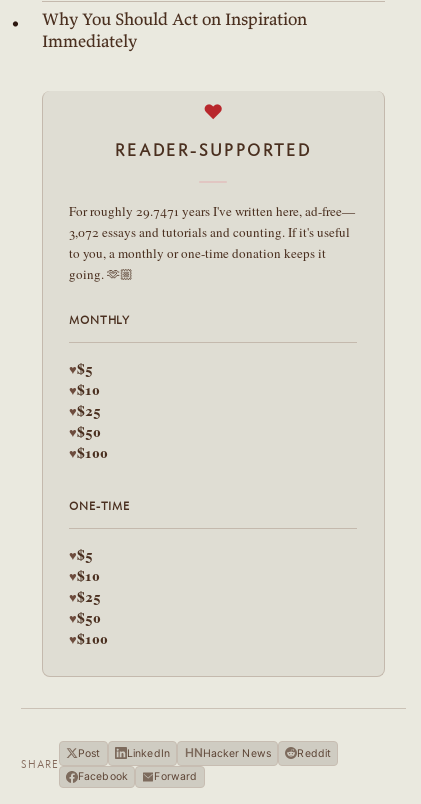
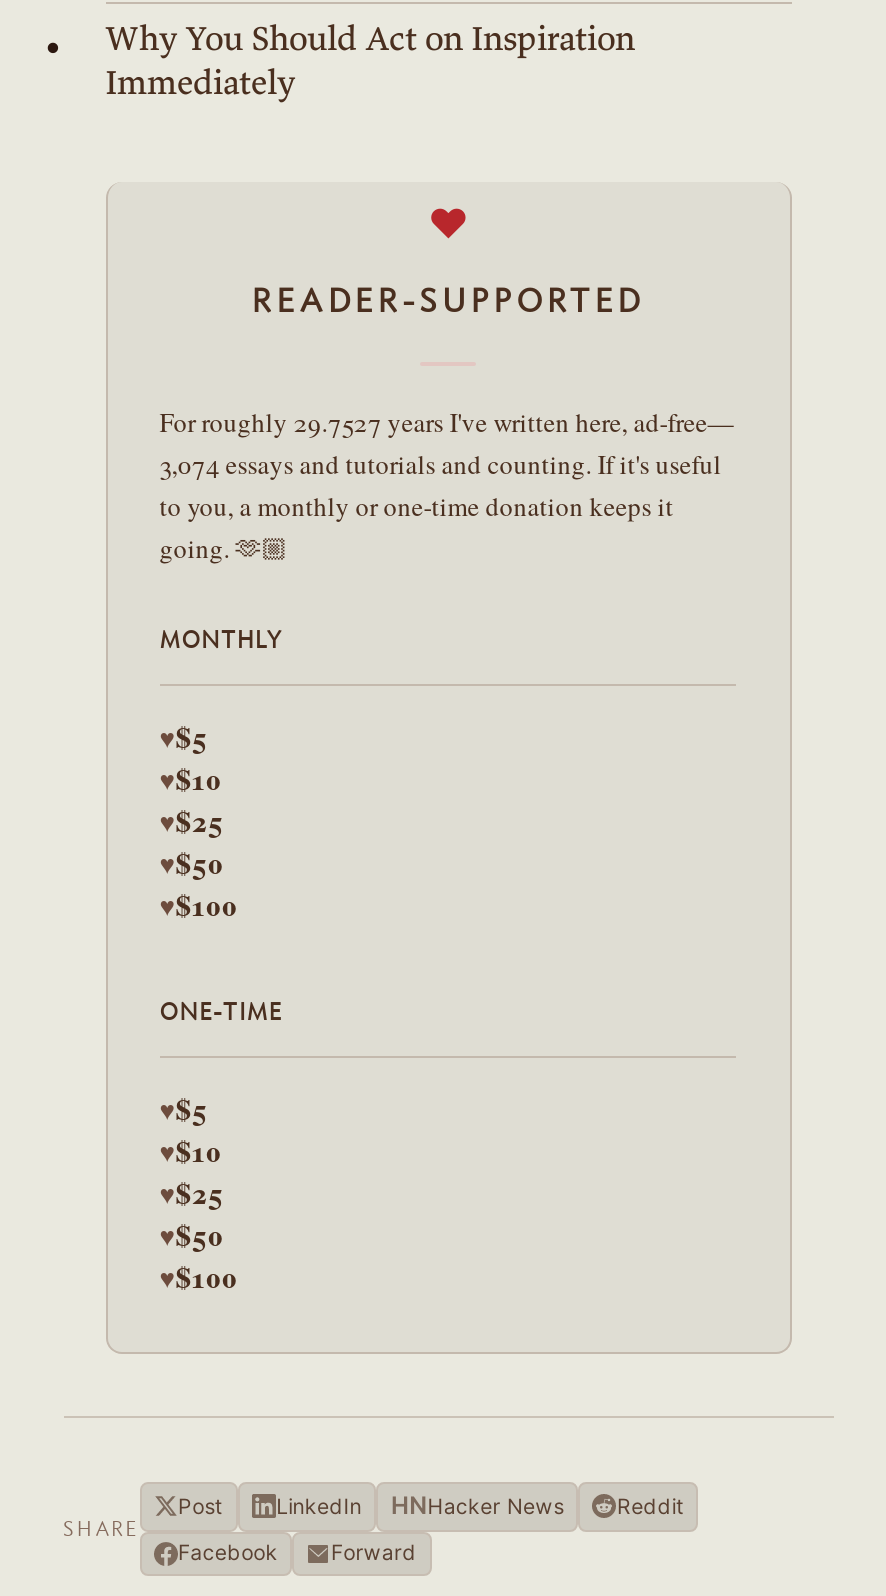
- For roughly 29.7471 years I've written here, ad-free—
+ For roughly 29.7527 years I've written here, ad-free—

- 3,072 essays and tutorials and counting. If it's useful
+ 3,074 essays and tutorials and counting. If it's useful
